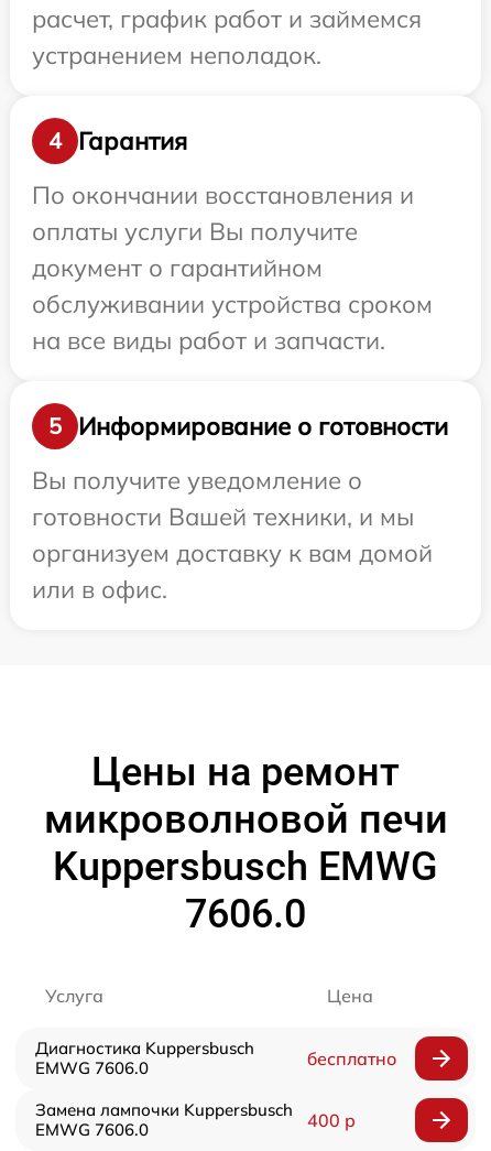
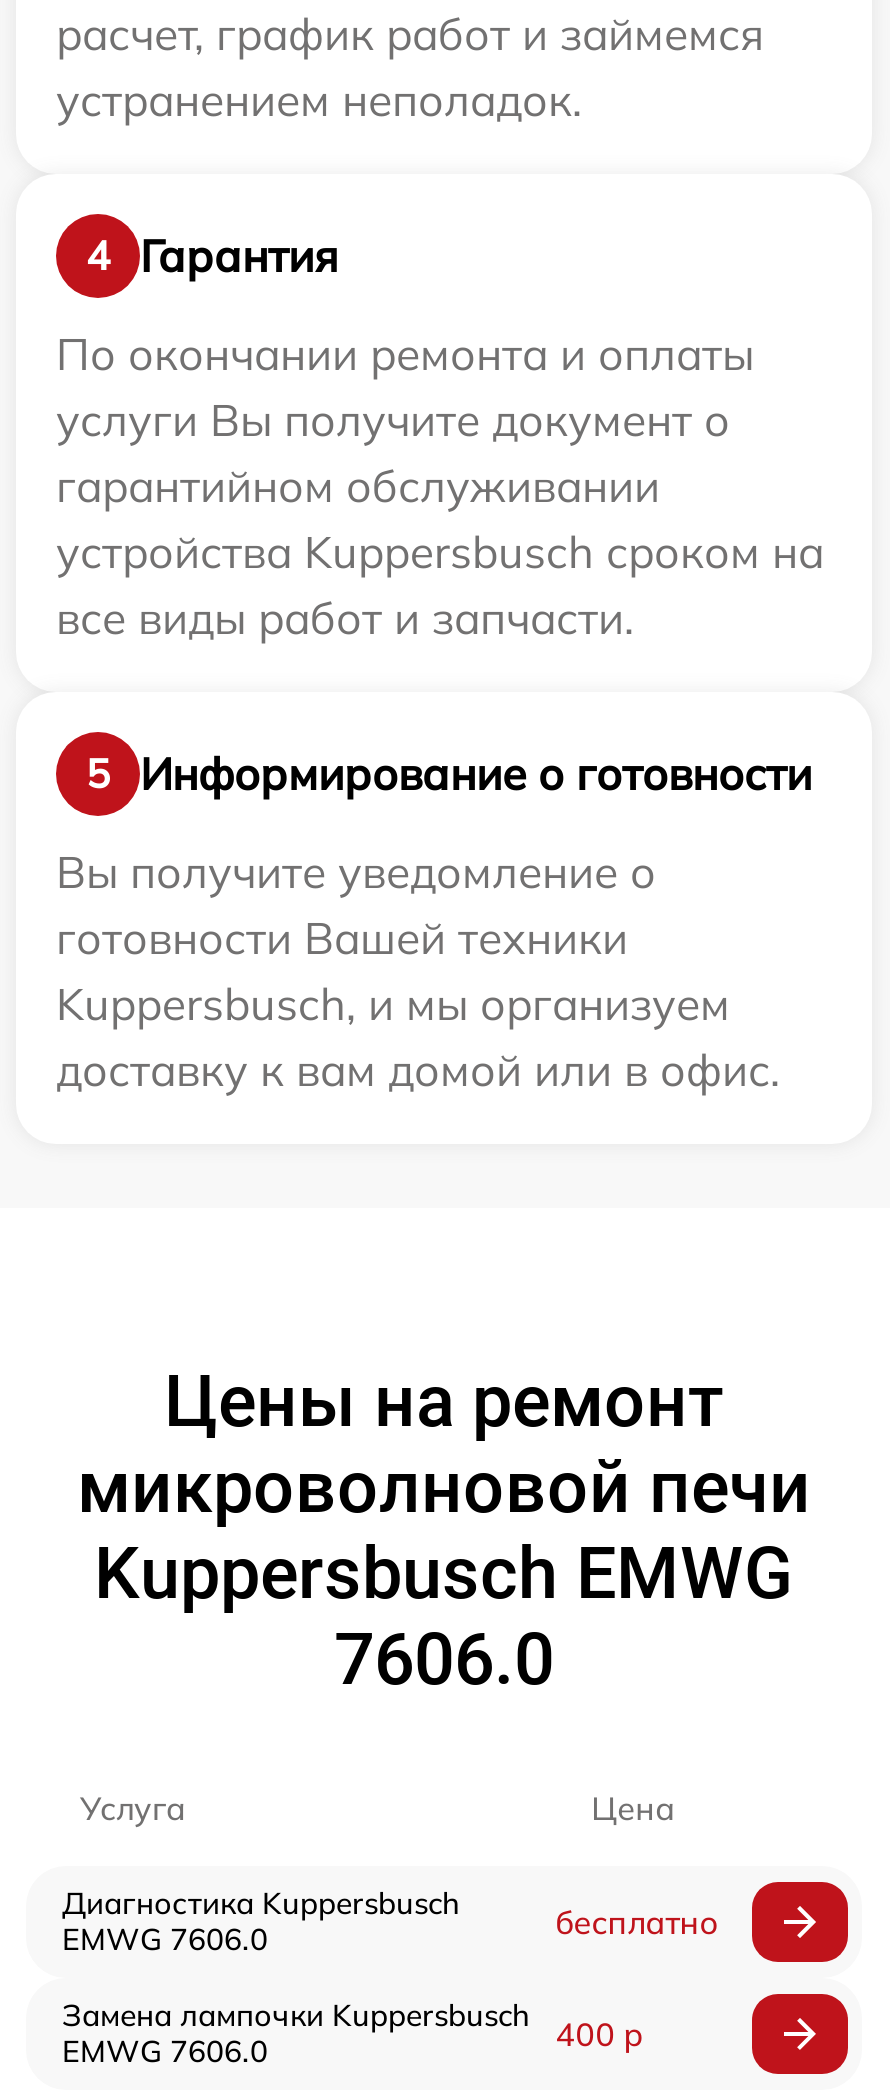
- По окончании восстановления и
- оплаты услуги Вы получите
- документ о гарантийном
- обслуживании устройства сроком
- на все виды работ и запчасти.
+ По окончании ремонта и оплаты
+ услуги Вы получите документ о
+ гарантийном обслуживании
+ устройства Kuppersbusch сроком на
+ все виды работ и запчасти.

- готовности Вашей техники, и мы
- организуем доставку к вам домой
- или в офис.
+ готовности Вашей техники
+ Kuppersbusch, и мы организуем
+ доставку к вам домой или в офис.
